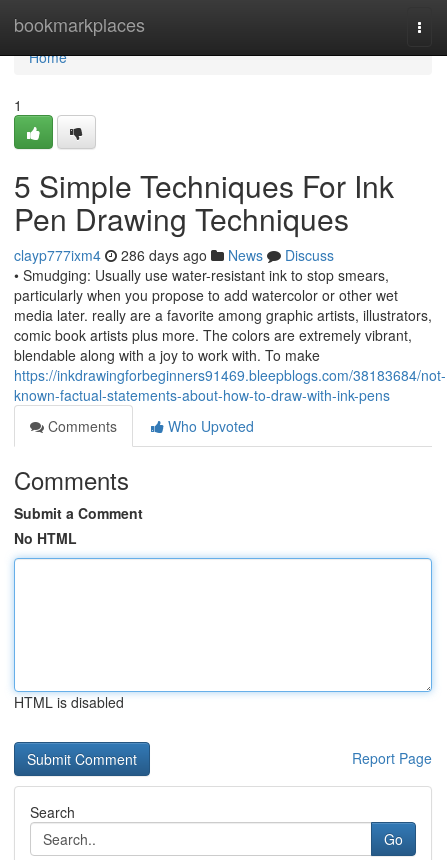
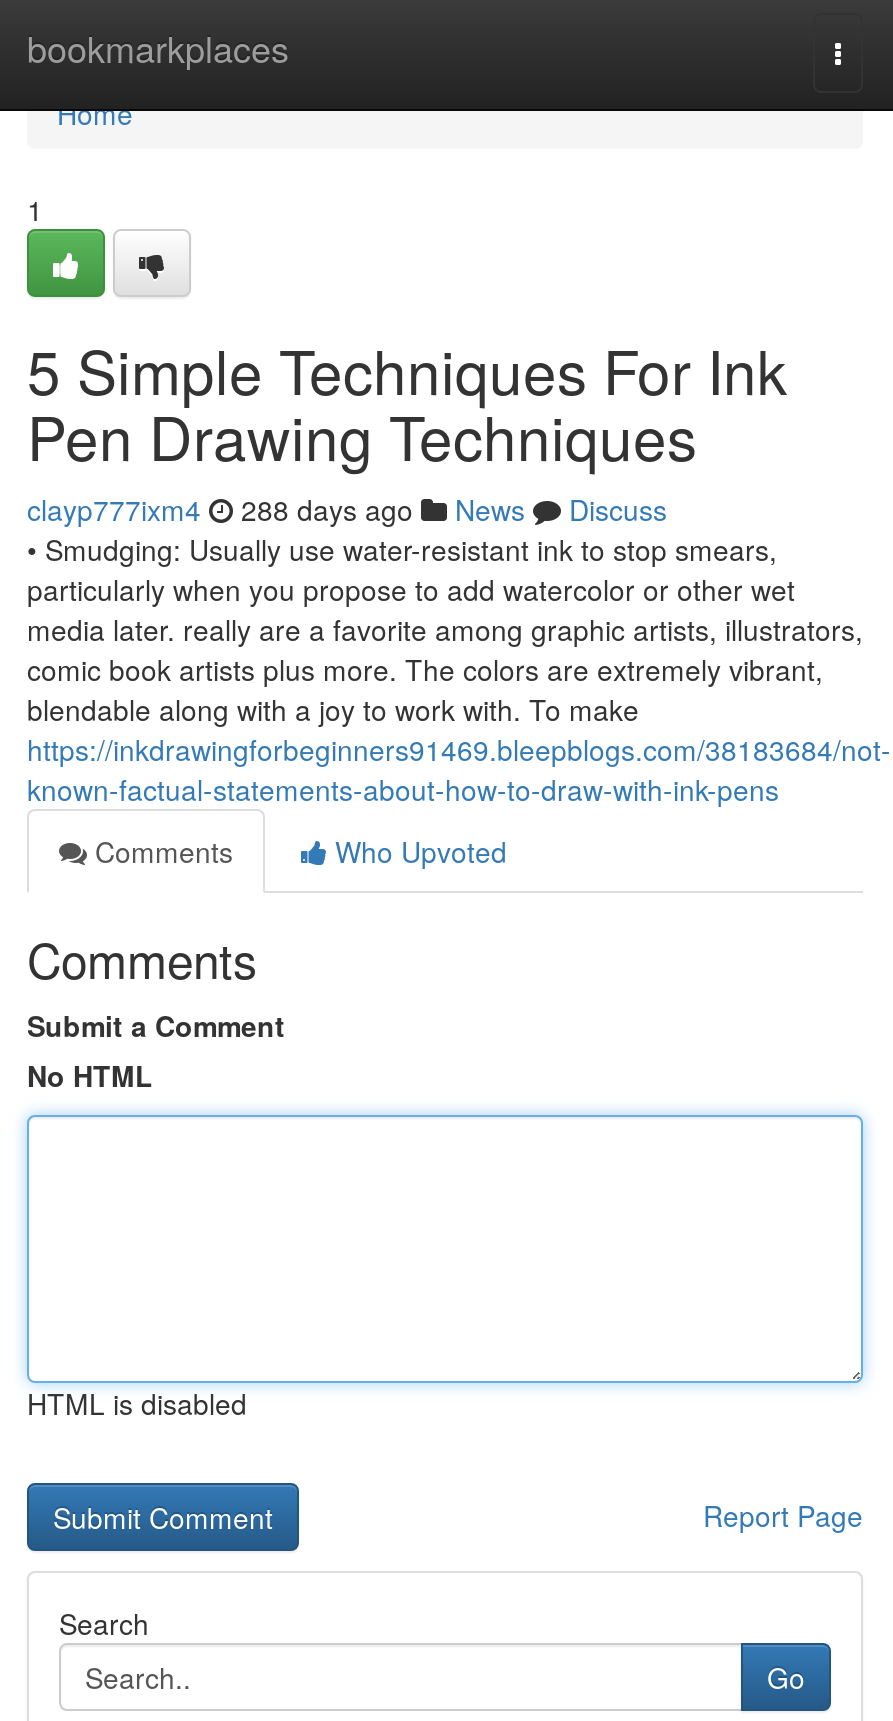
- clayp777ixm4 286 days ago News Discuss
+ clayp777ixm4 288 days ago News Discuss
